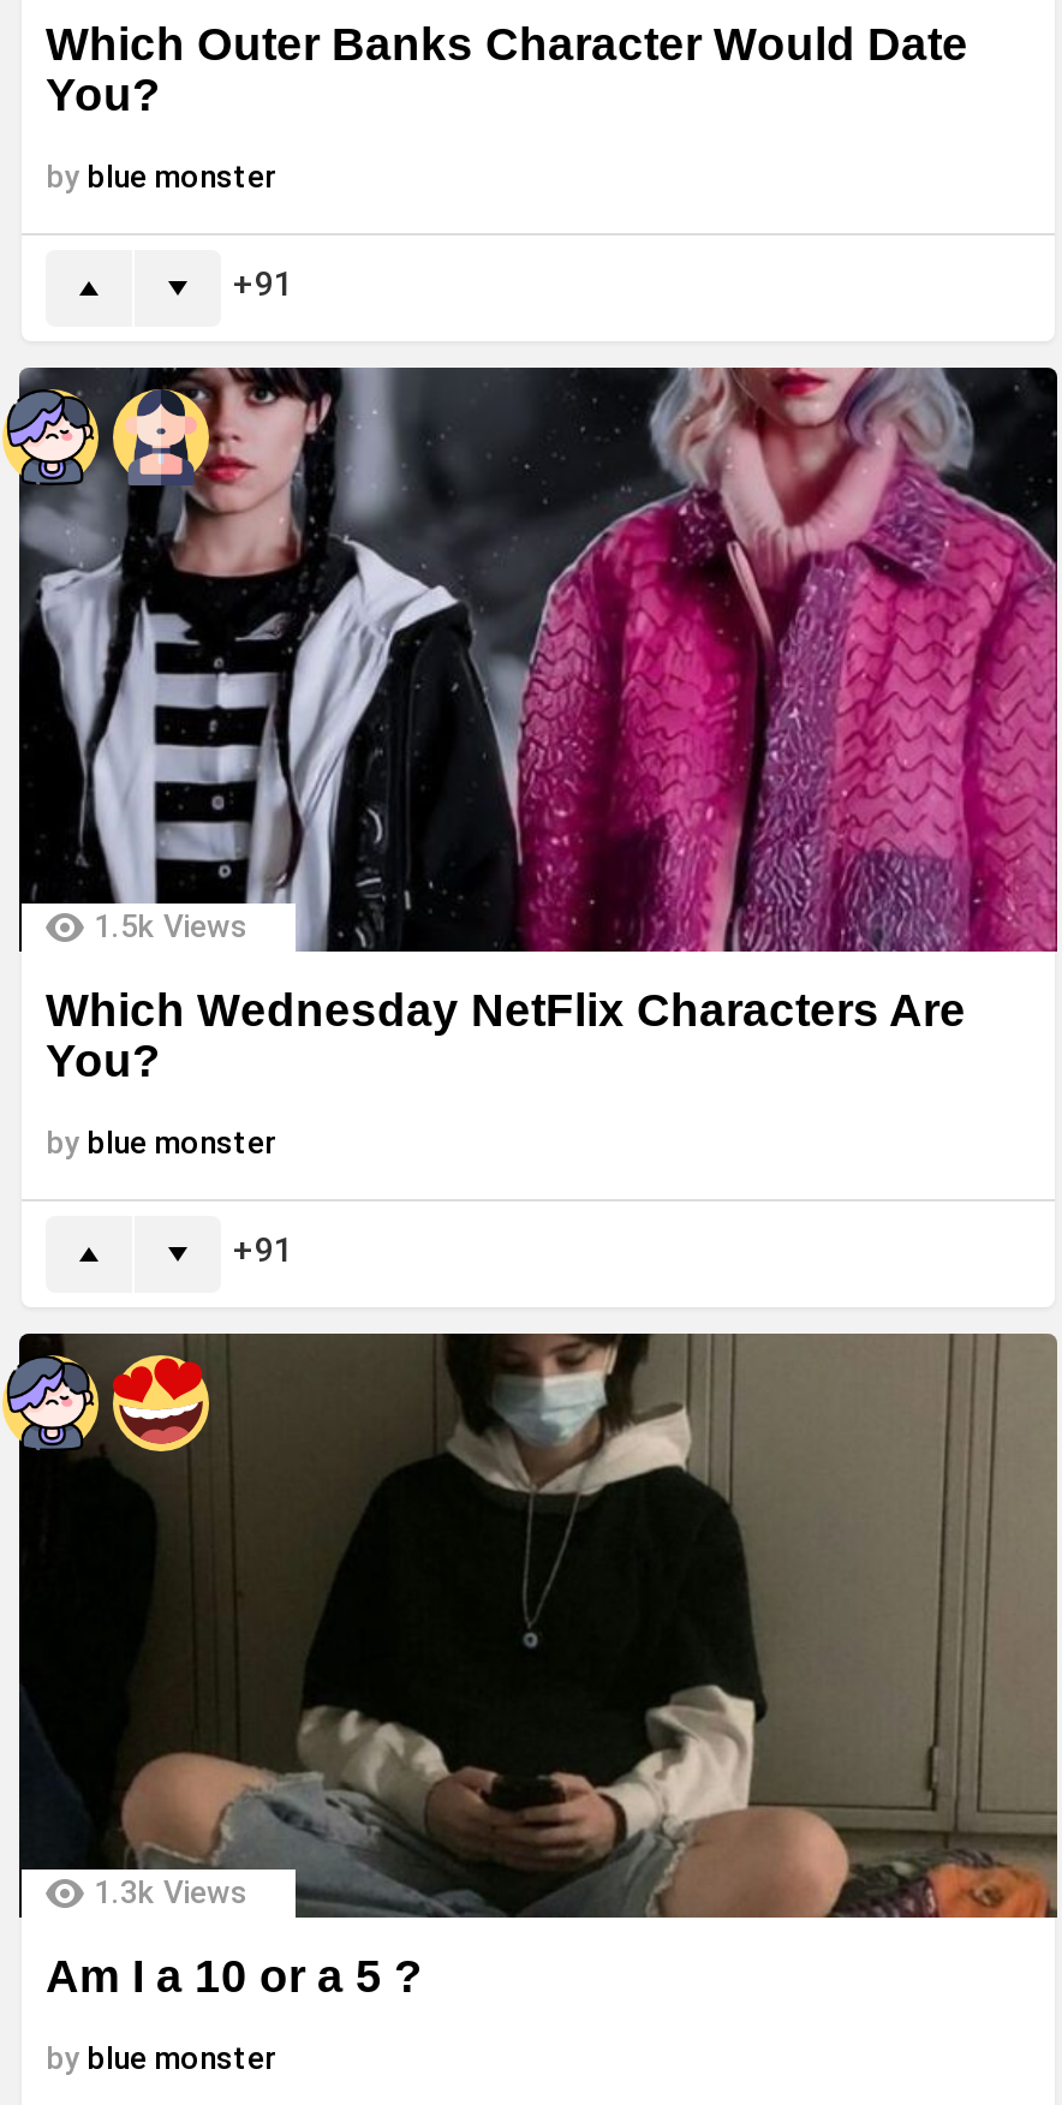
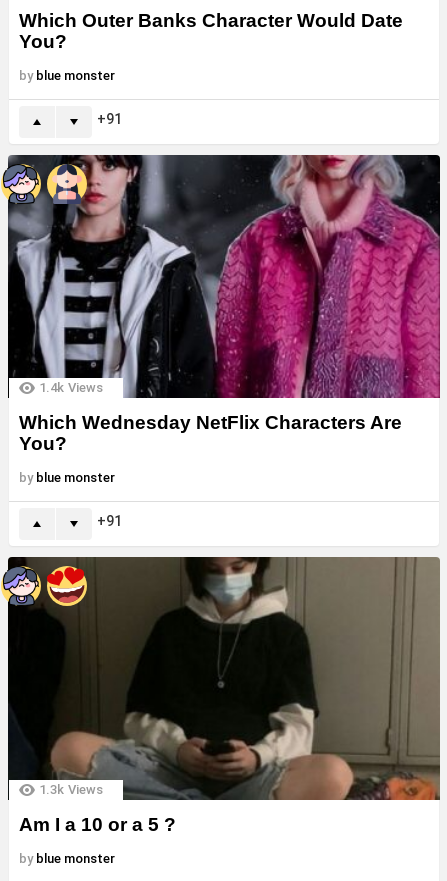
- 1.5k Views
+ 1.4k Views
